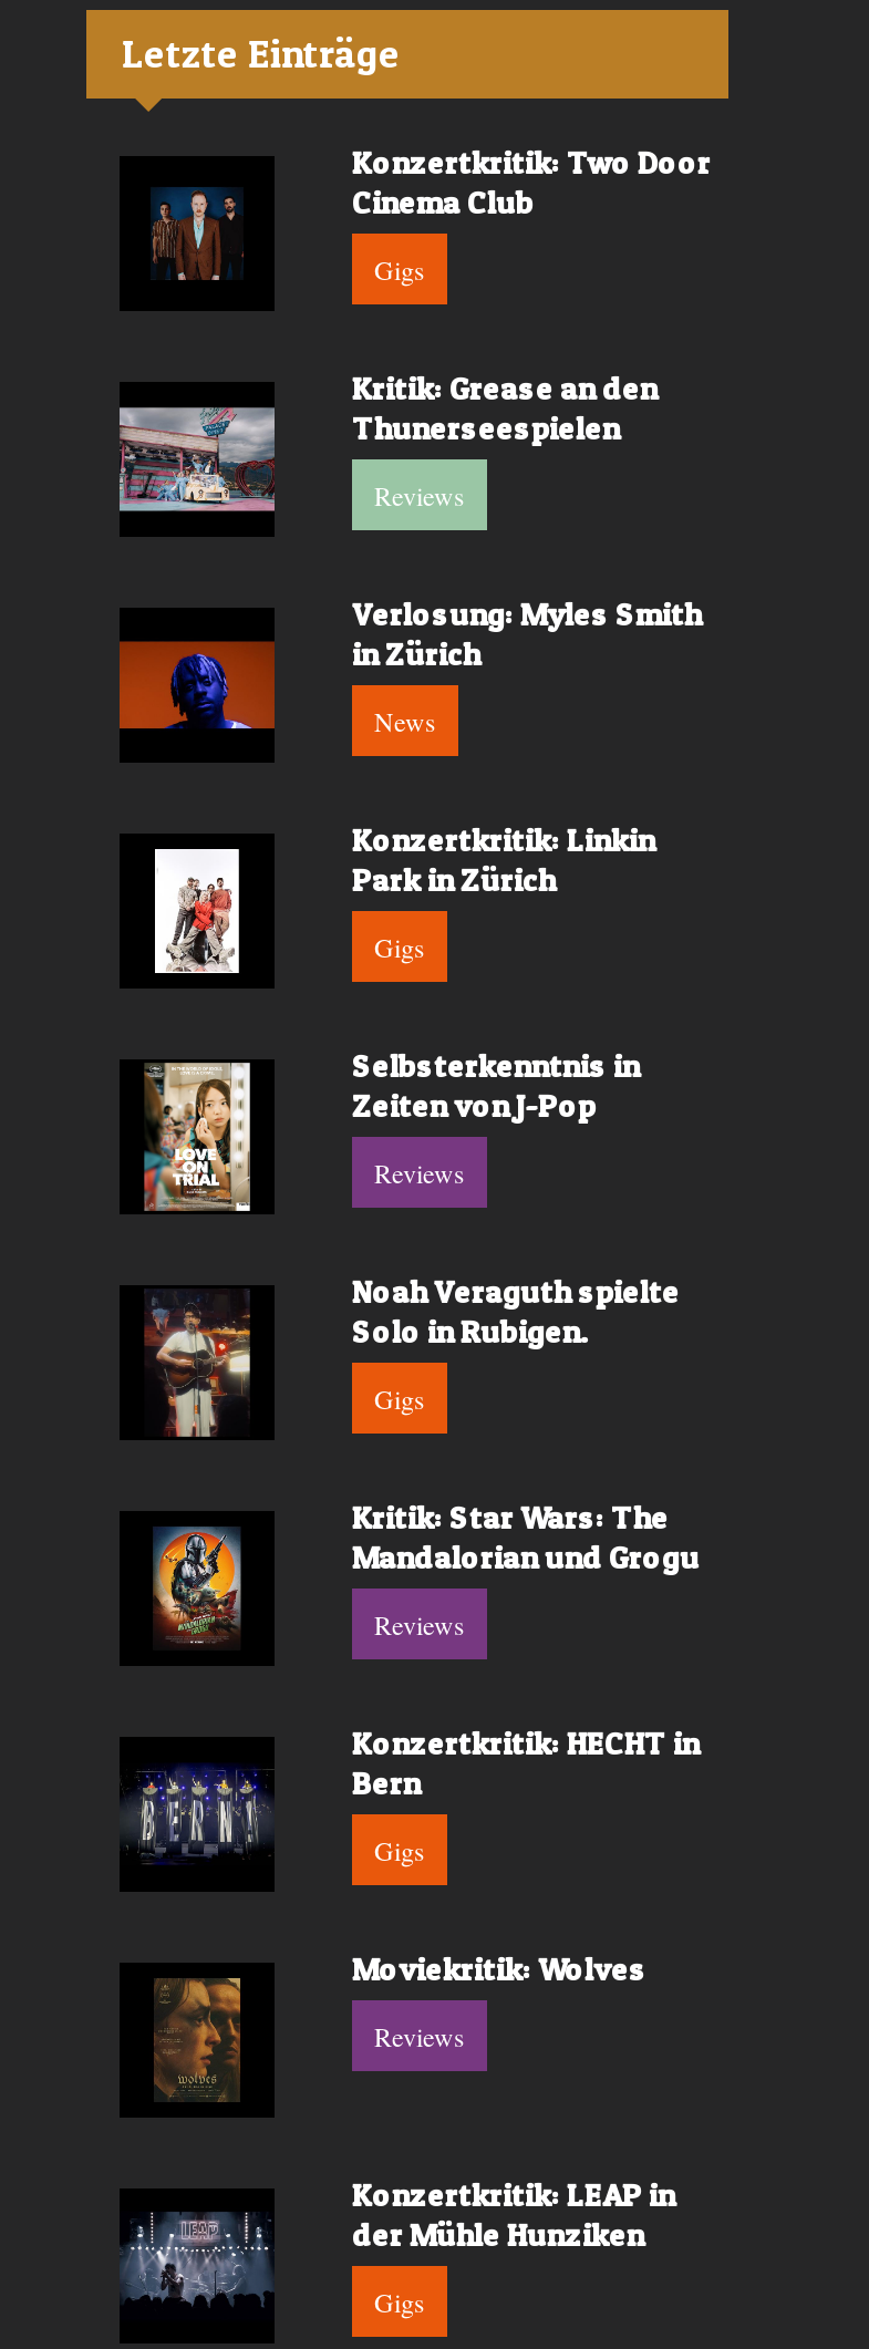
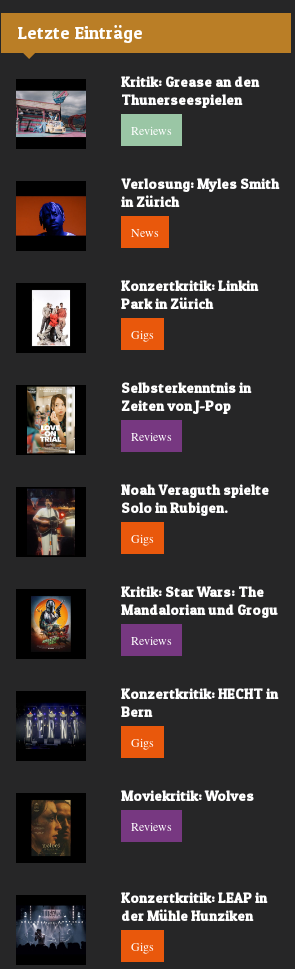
- [image]
- Konzertkritik: Two Door
- Cinema Club
- Gigs
